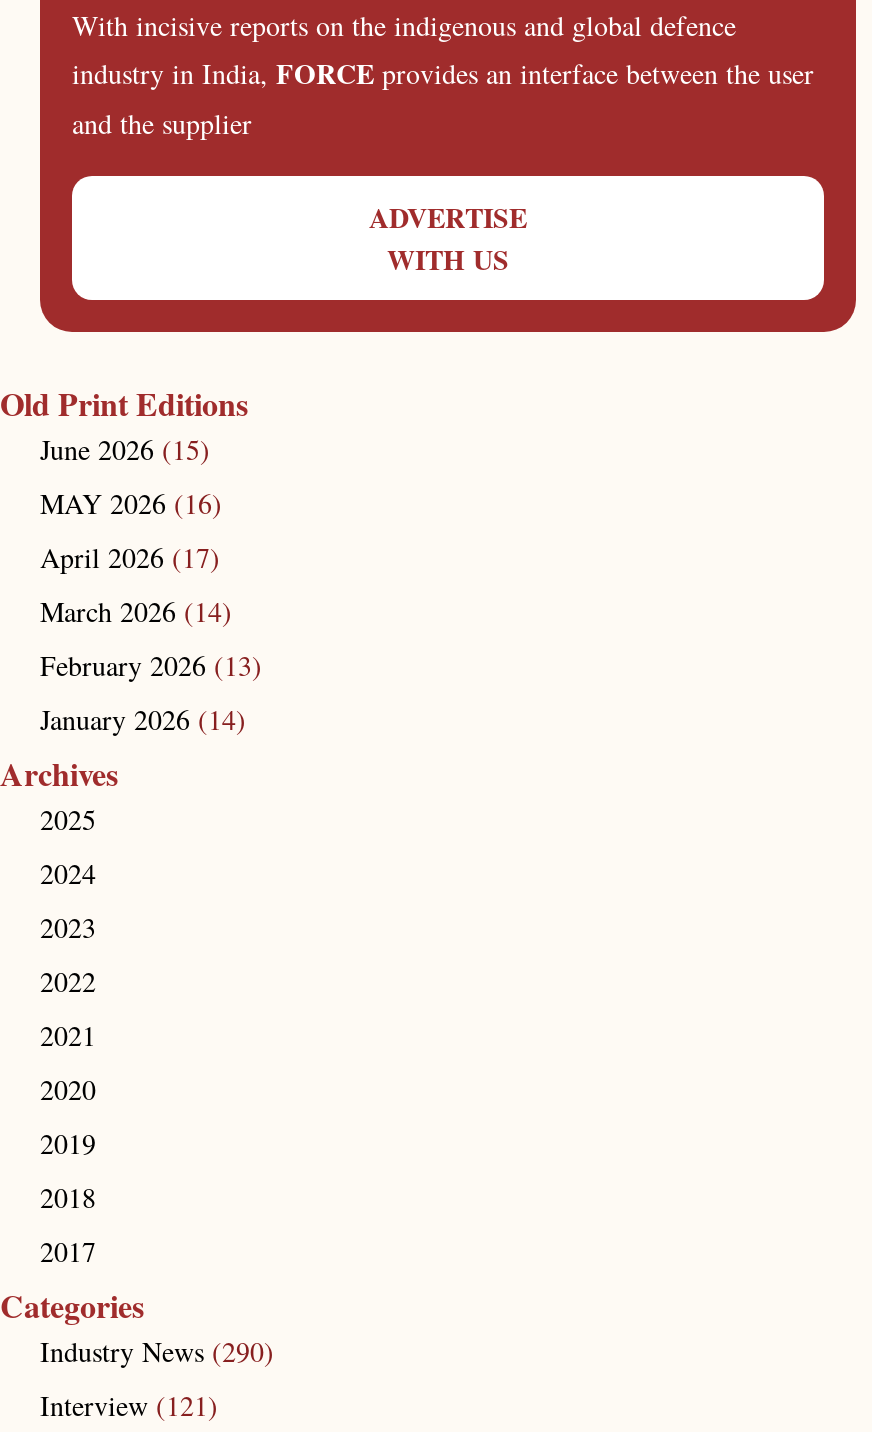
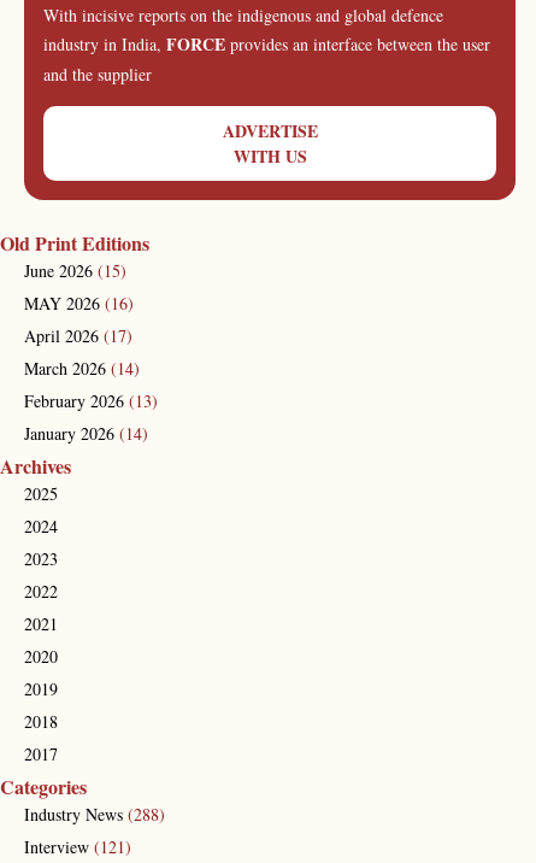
- Industry News (290)
+ Industry News (288)
